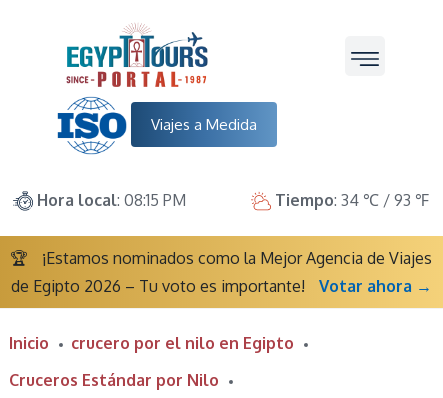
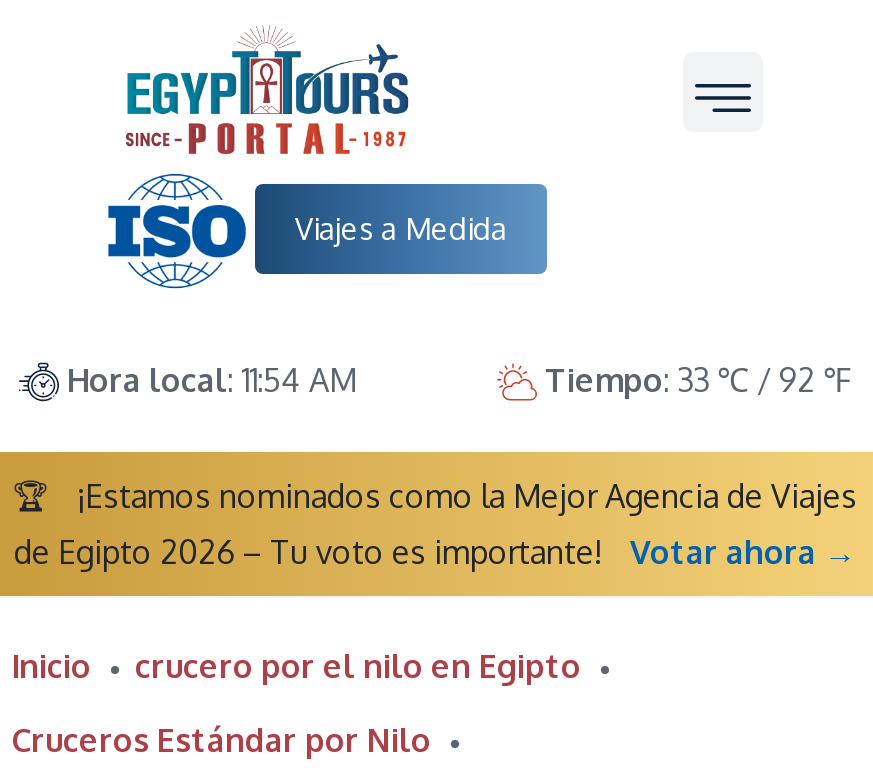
- Hora local: 08:15 PM
+ Hora local: 11:54 AM

- Tiempo: 34 ℃ / 93 ℉
+ Tiempo: 33 ℃ / 92 ℉
